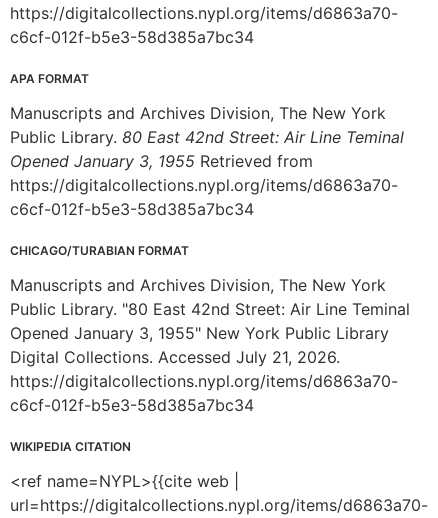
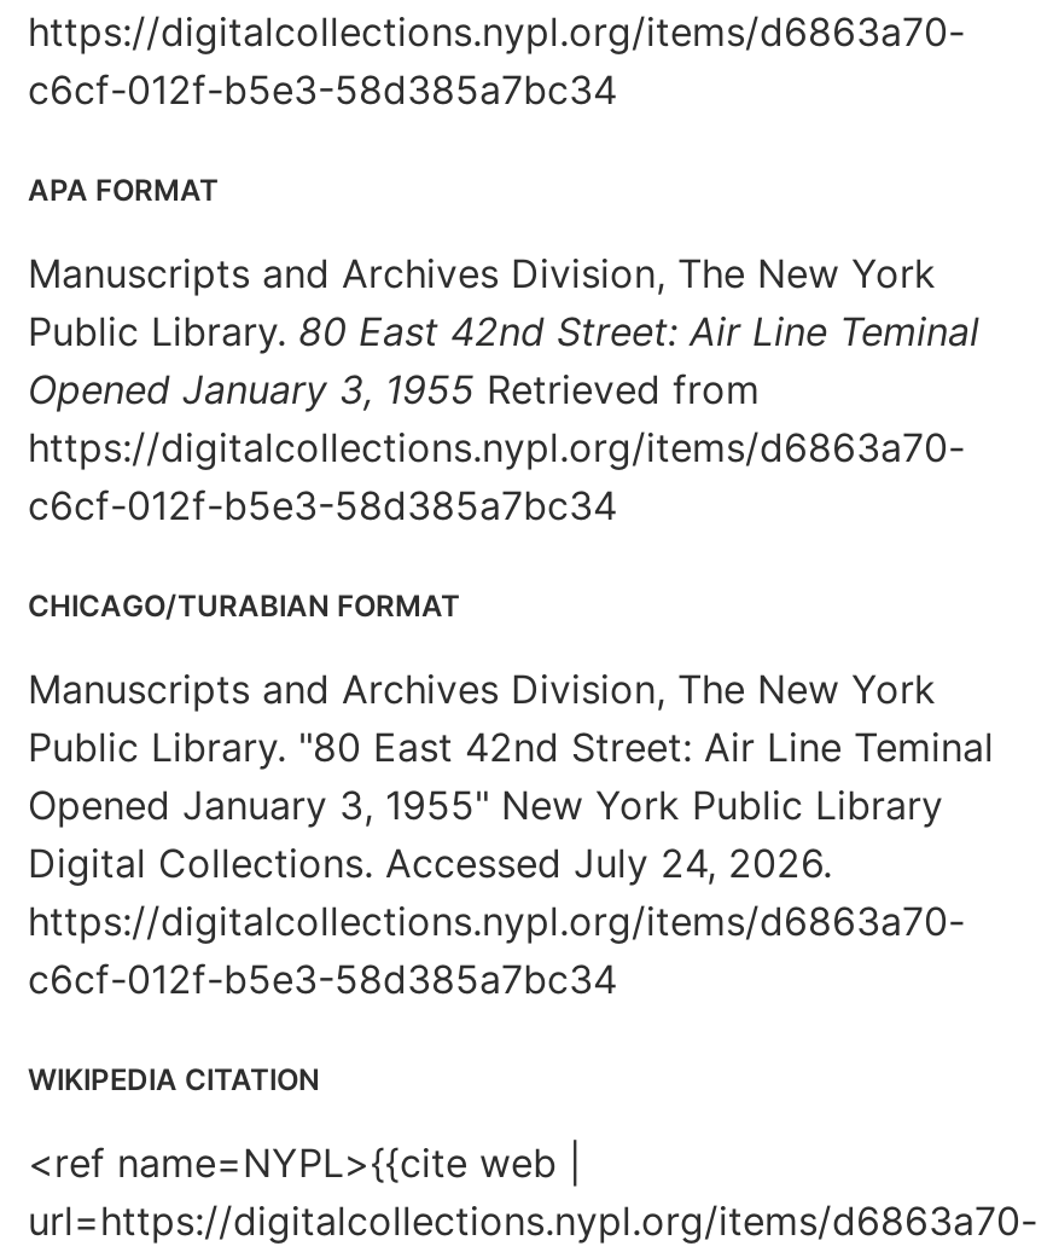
- Digital Collections. Accessed July 21, 2026.
+ Digital Collections. Accessed July 24, 2026.
